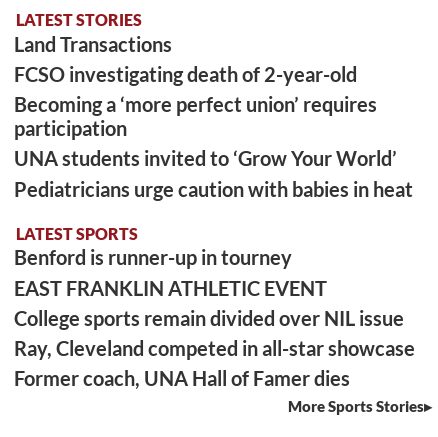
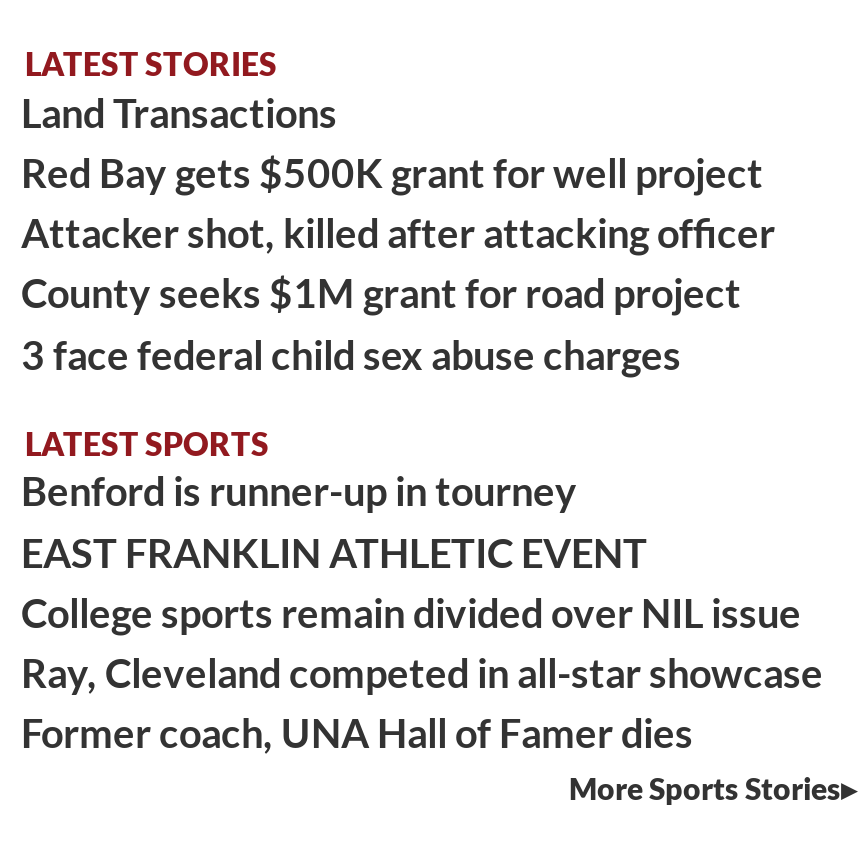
- FCSO investigating death of 2-year-old
- Becoming a ‘more perfect union’ requires
- participation
- UNA students invited to ‘Grow Your World’
- Pediatricians urge caution with babies in heat
+ Red Bay gets $500K grant for well project
+ Attacker shot, killed after attacking officer
+ County seeks $1M grant for road project
+ 3 face federal child sex abuse charges
